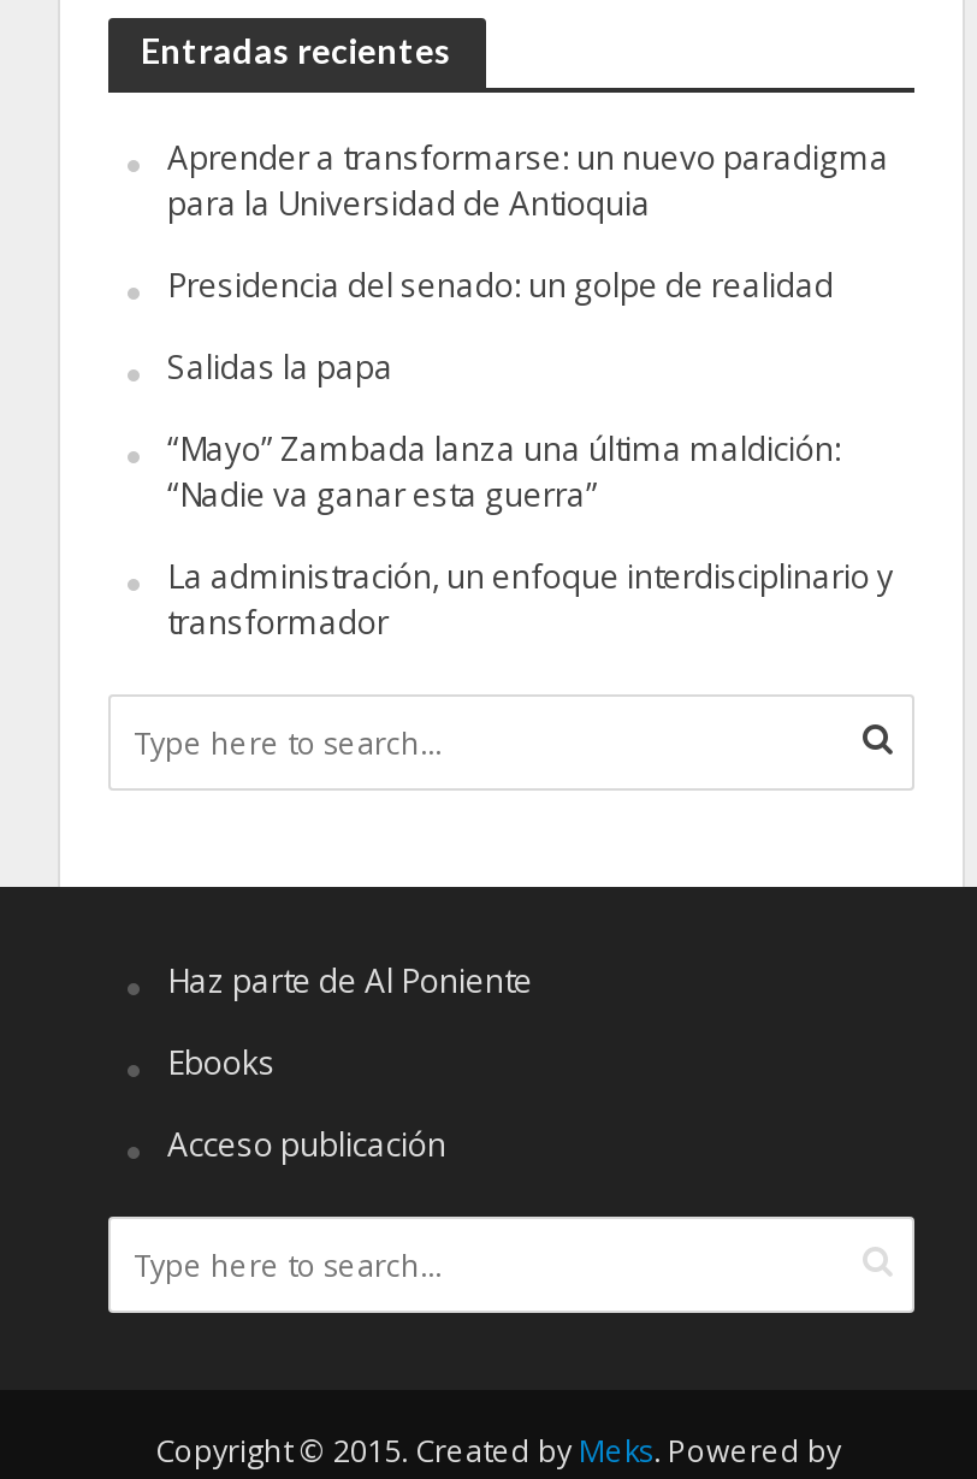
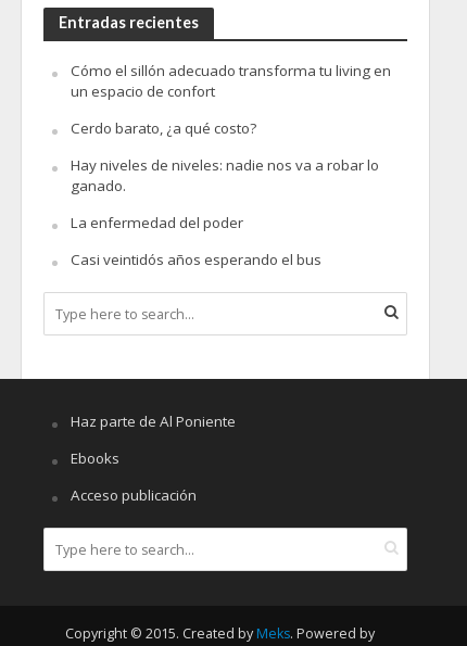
- Aprender a transformarse: un nuevo paradigma
- para la Universidad de Antioquia
+ Cómo el sillón adecuado transforma tu living en
+ un espacio de confort

- Presidencia del senado: un golpe de realidad
+ Cerdo barato, ¿a qué costo?

- Salidas la papa
+ Hay niveles de niveles: nadie nos va a robar lo
+ ganado.

- “Mayo” Zambada lanza una última maldición:
- “Nadie va ganar esta guerra”
+ La enfermedad del poder

- La administración, un enfoque interdisciplinario y
- transformador
+ Casi veintidós años esperando el bus
